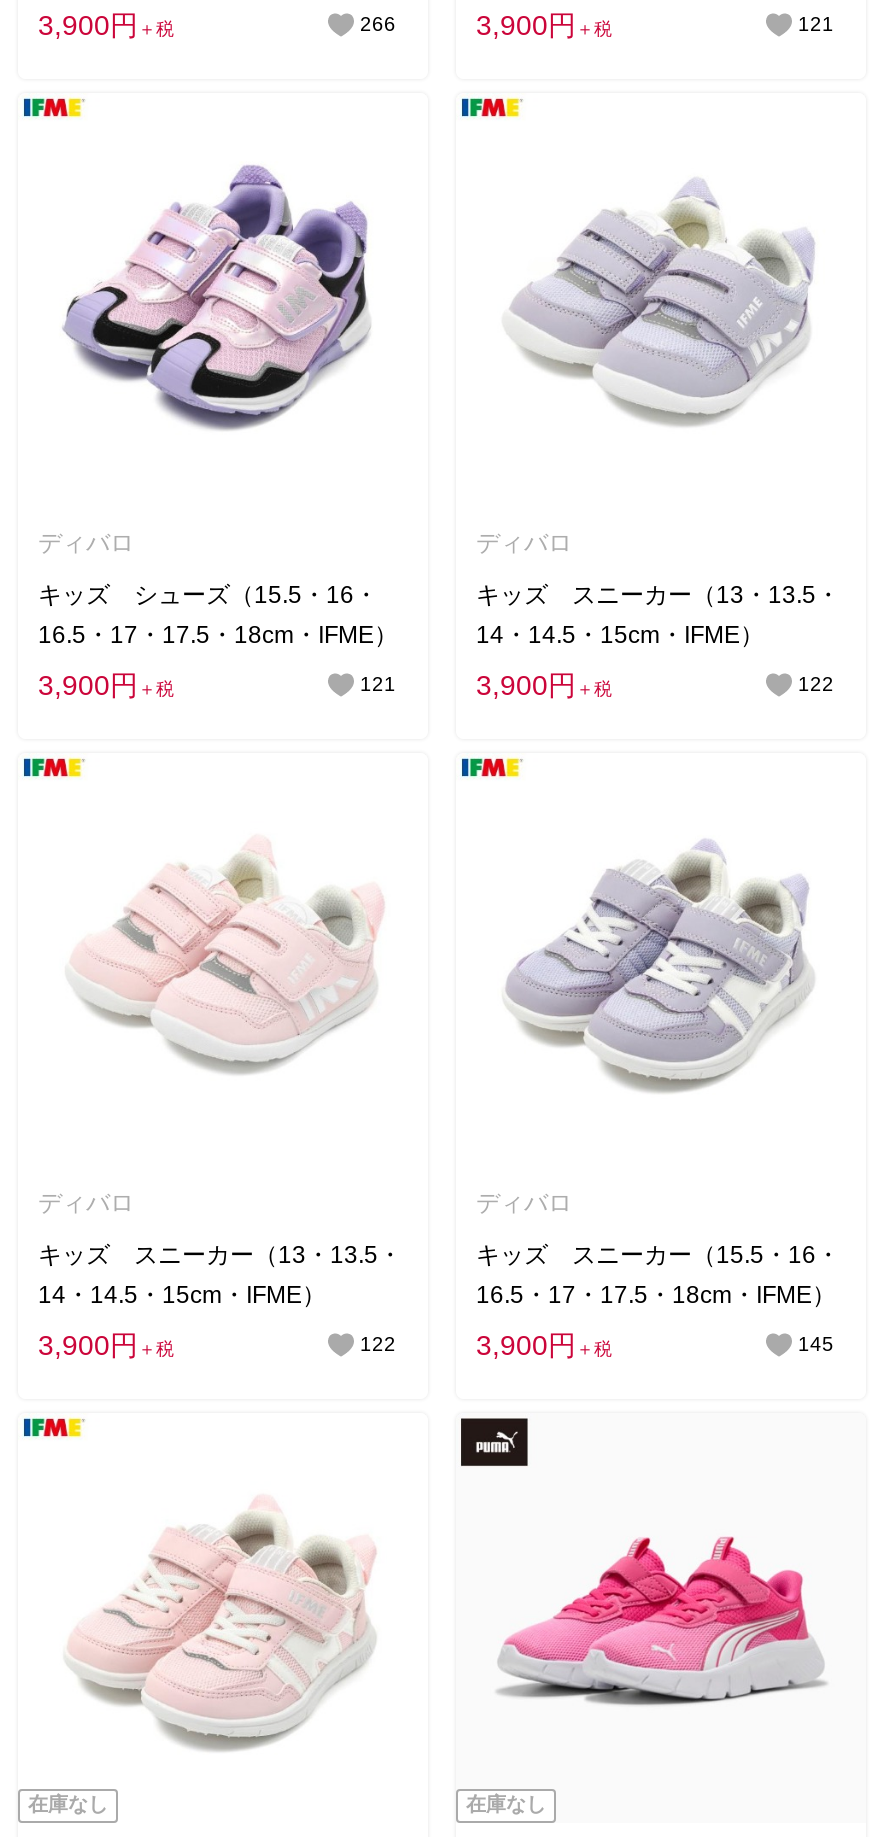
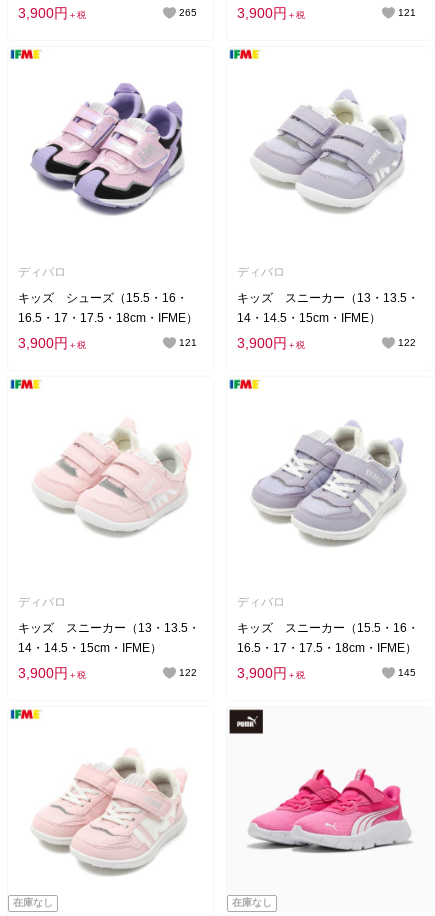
- 266
+ 265
